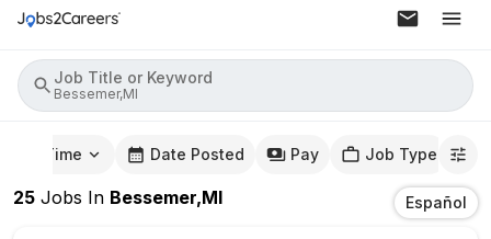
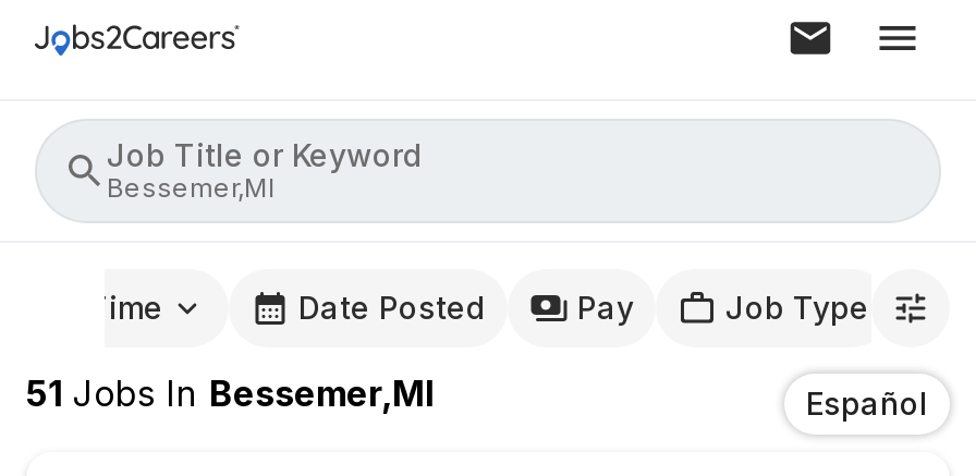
- 25 Jobs In Bessemer,MI
+ 51 Jobs In Bessemer,MI
